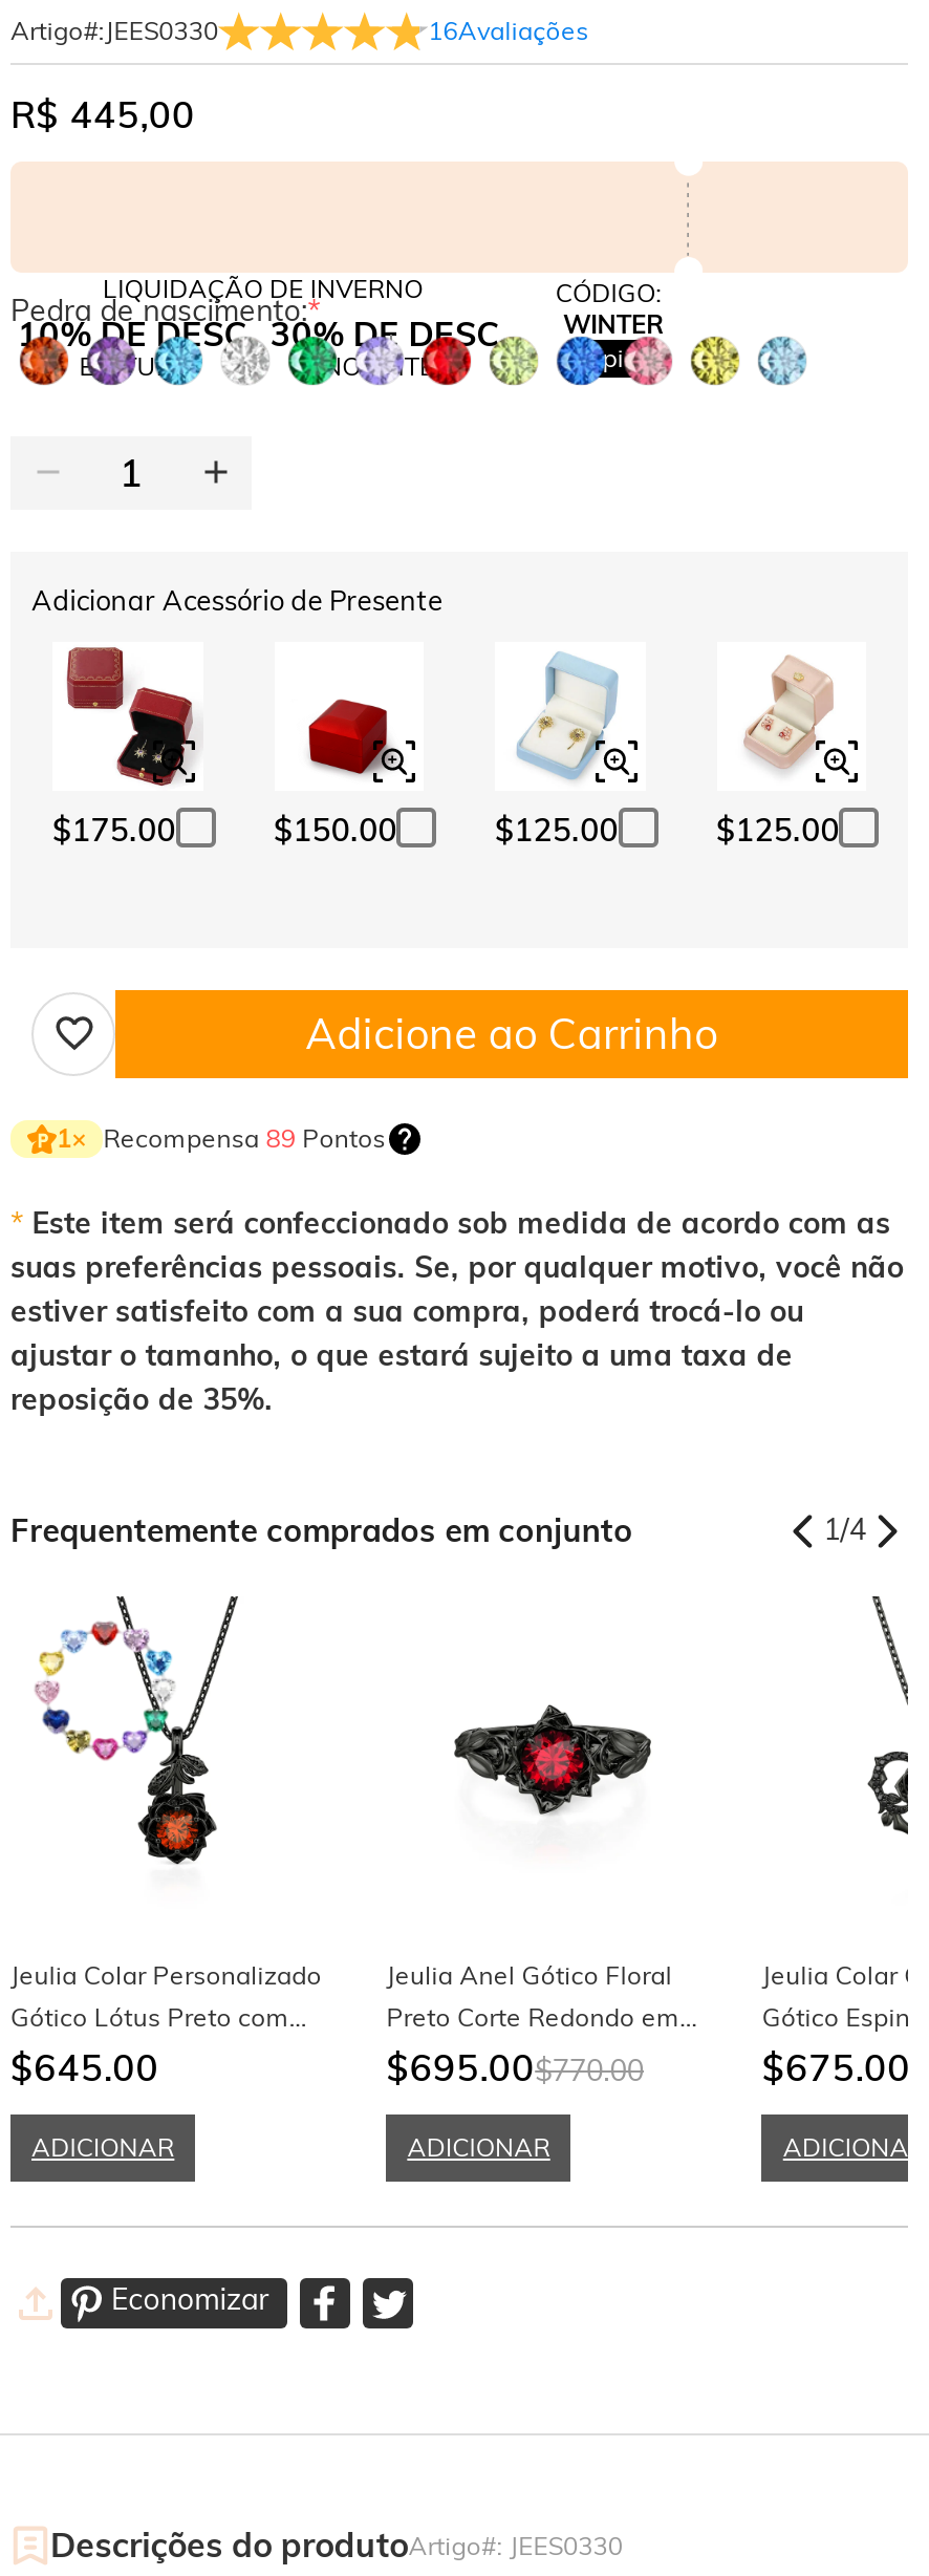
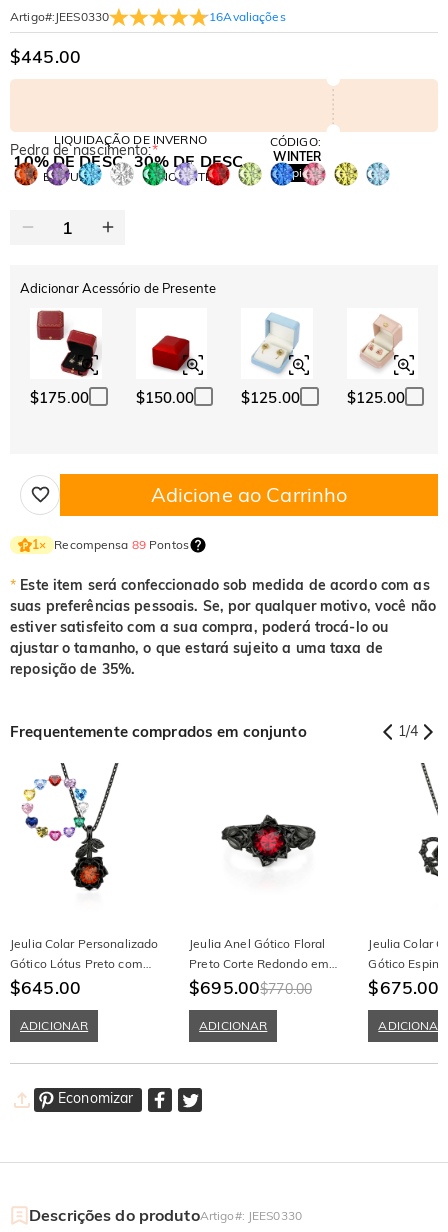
- R$ 445,00
+ $445.00
